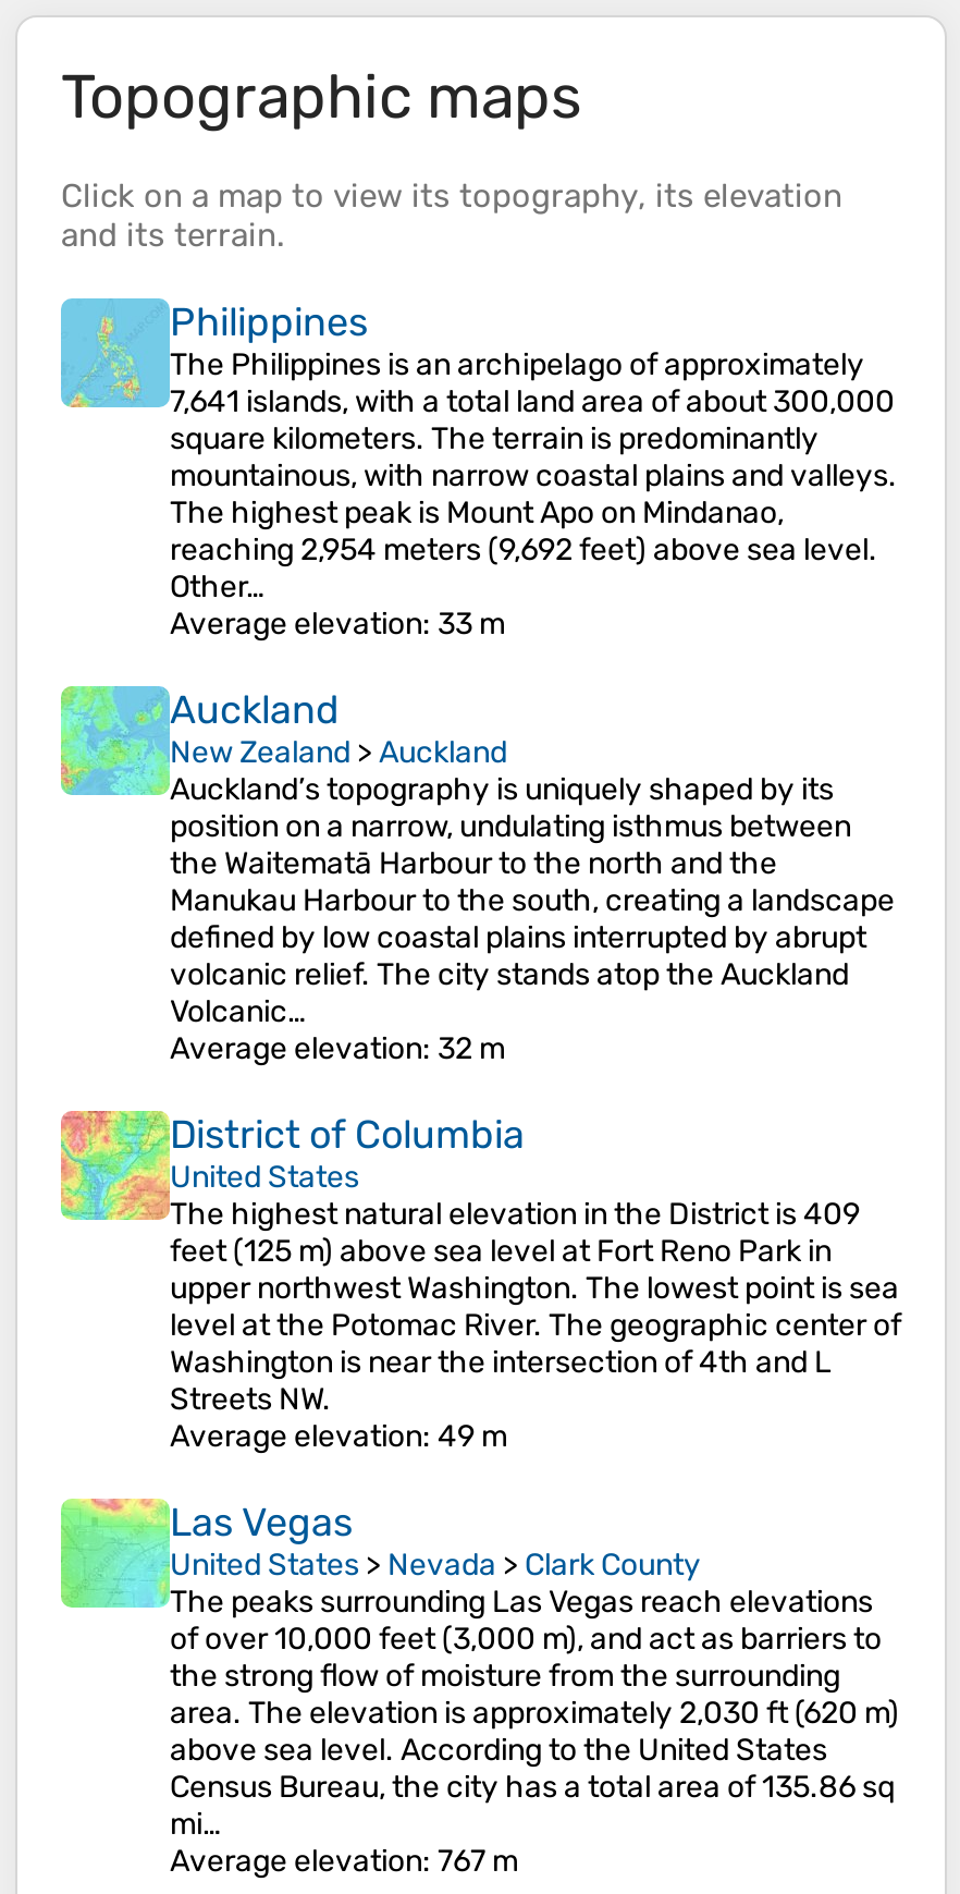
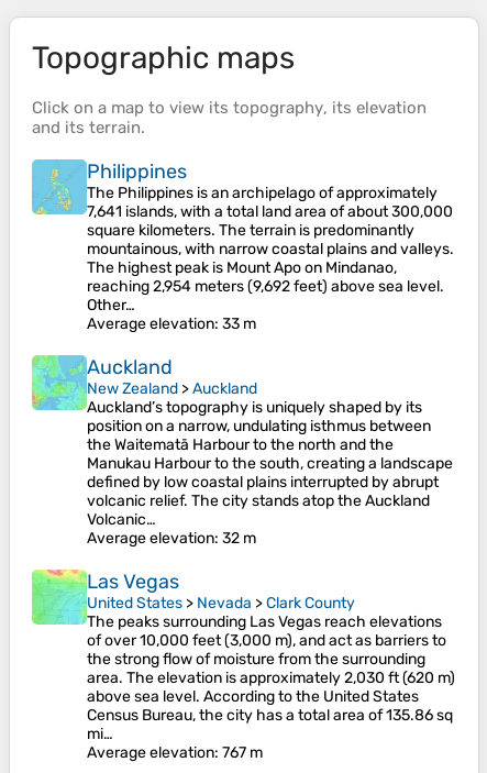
- [image]
- District of Columbia
- United States
- The highest natural elevation in the District is 409
- feet (125 m) above sea level at Fort Reno Park in
- upper northwest Washington. The lowest point is sea
- level at the Potomac River. The geographic center of
- Washington is near the intersection of 4th and L
- Streets NW.
- Average elevation: 49 m
